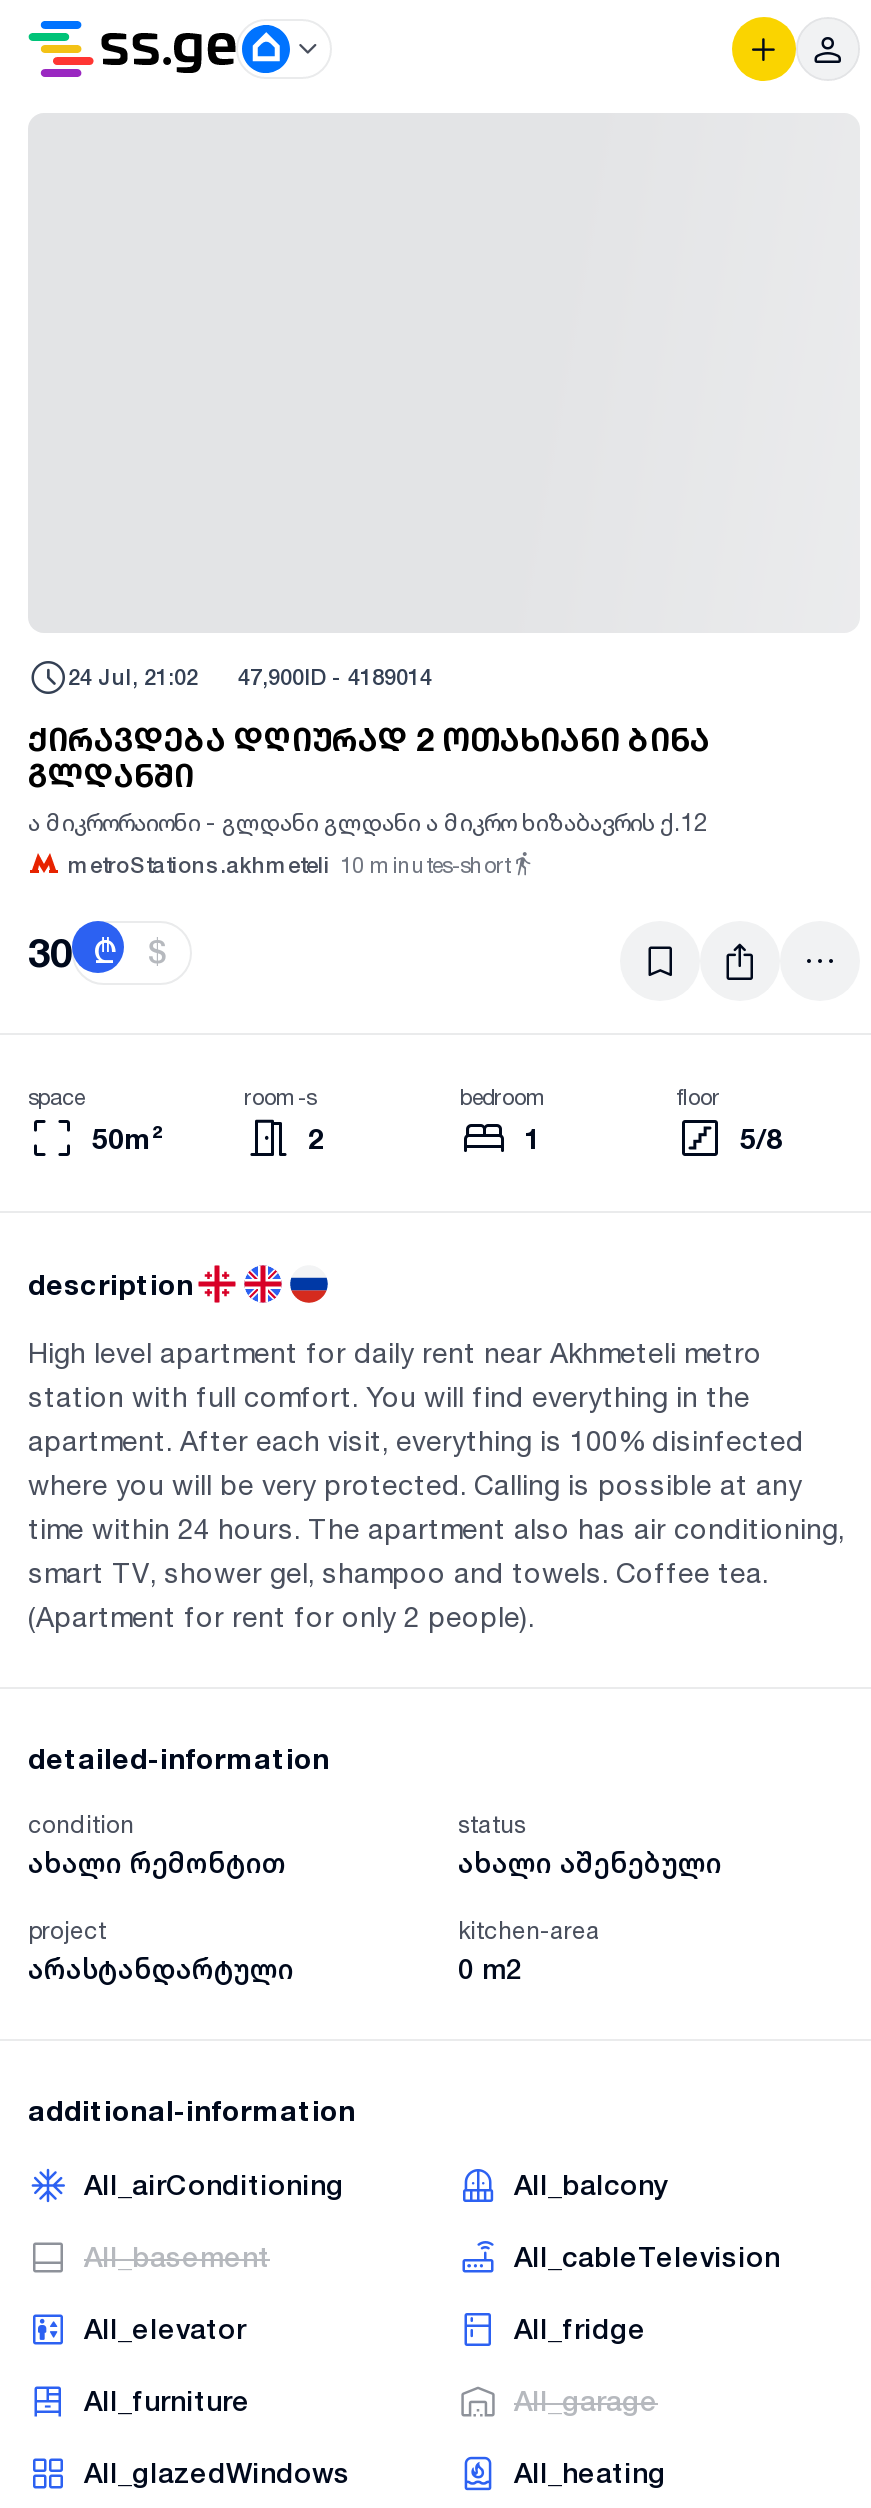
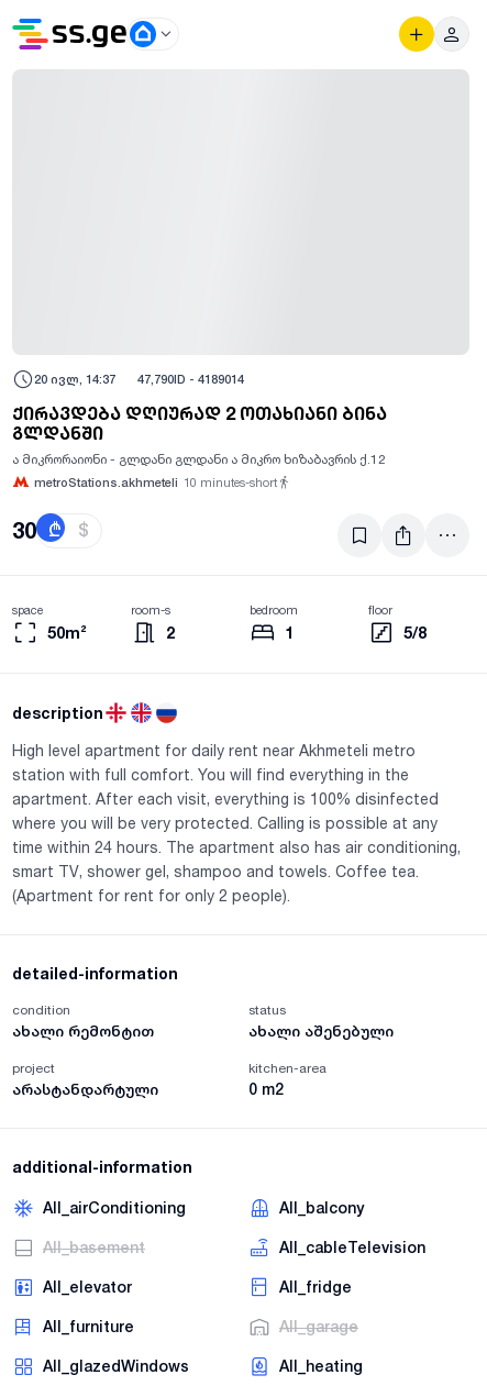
- 24 Jul, 21:02
- 47,900ID - 4189014
+ 20 ივლ, 14:37
+ 47,790ID - 4189014
